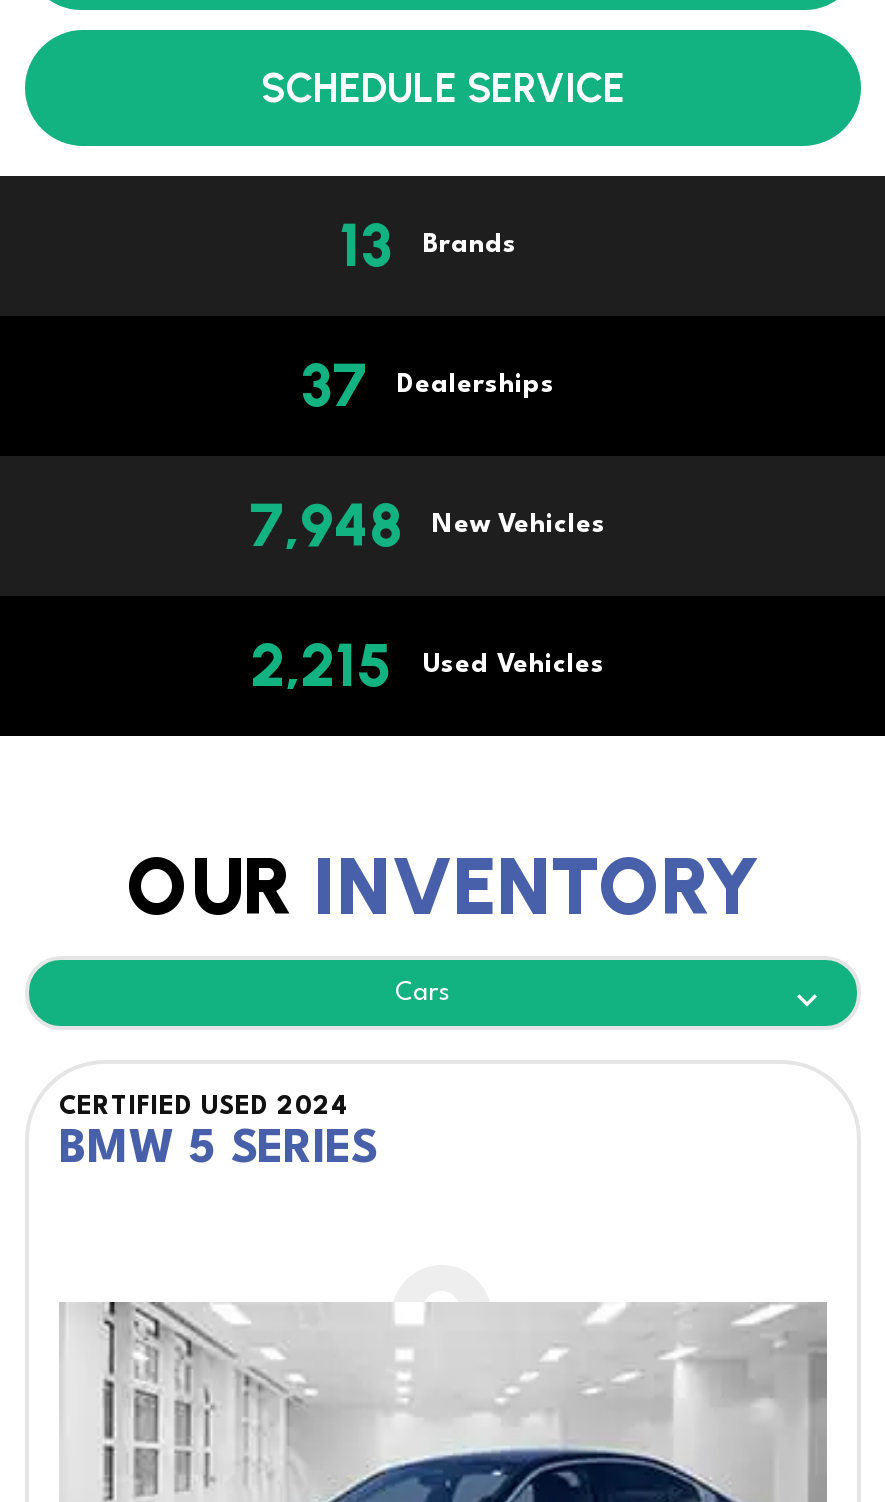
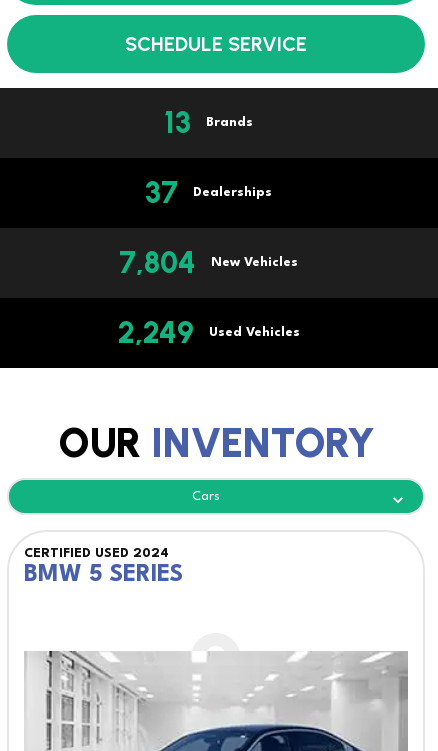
- 7,948 New Vehicles
+ 7,804 New Vehicles

- 2,215 Used Vehicles
+ 2,249 Used Vehicles
